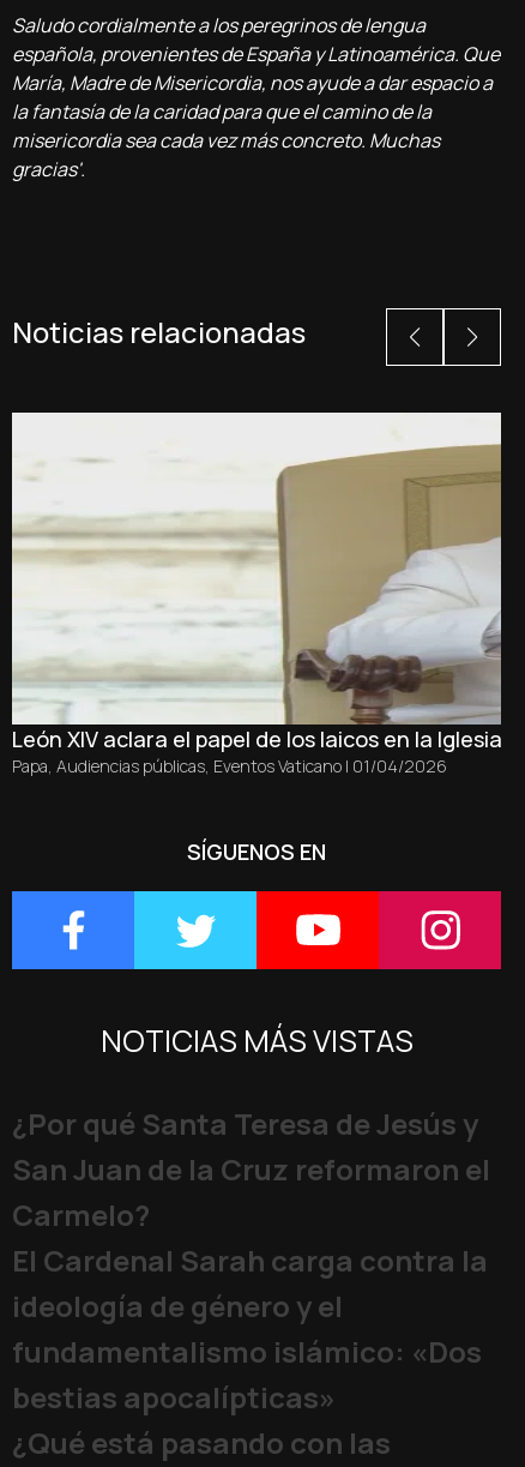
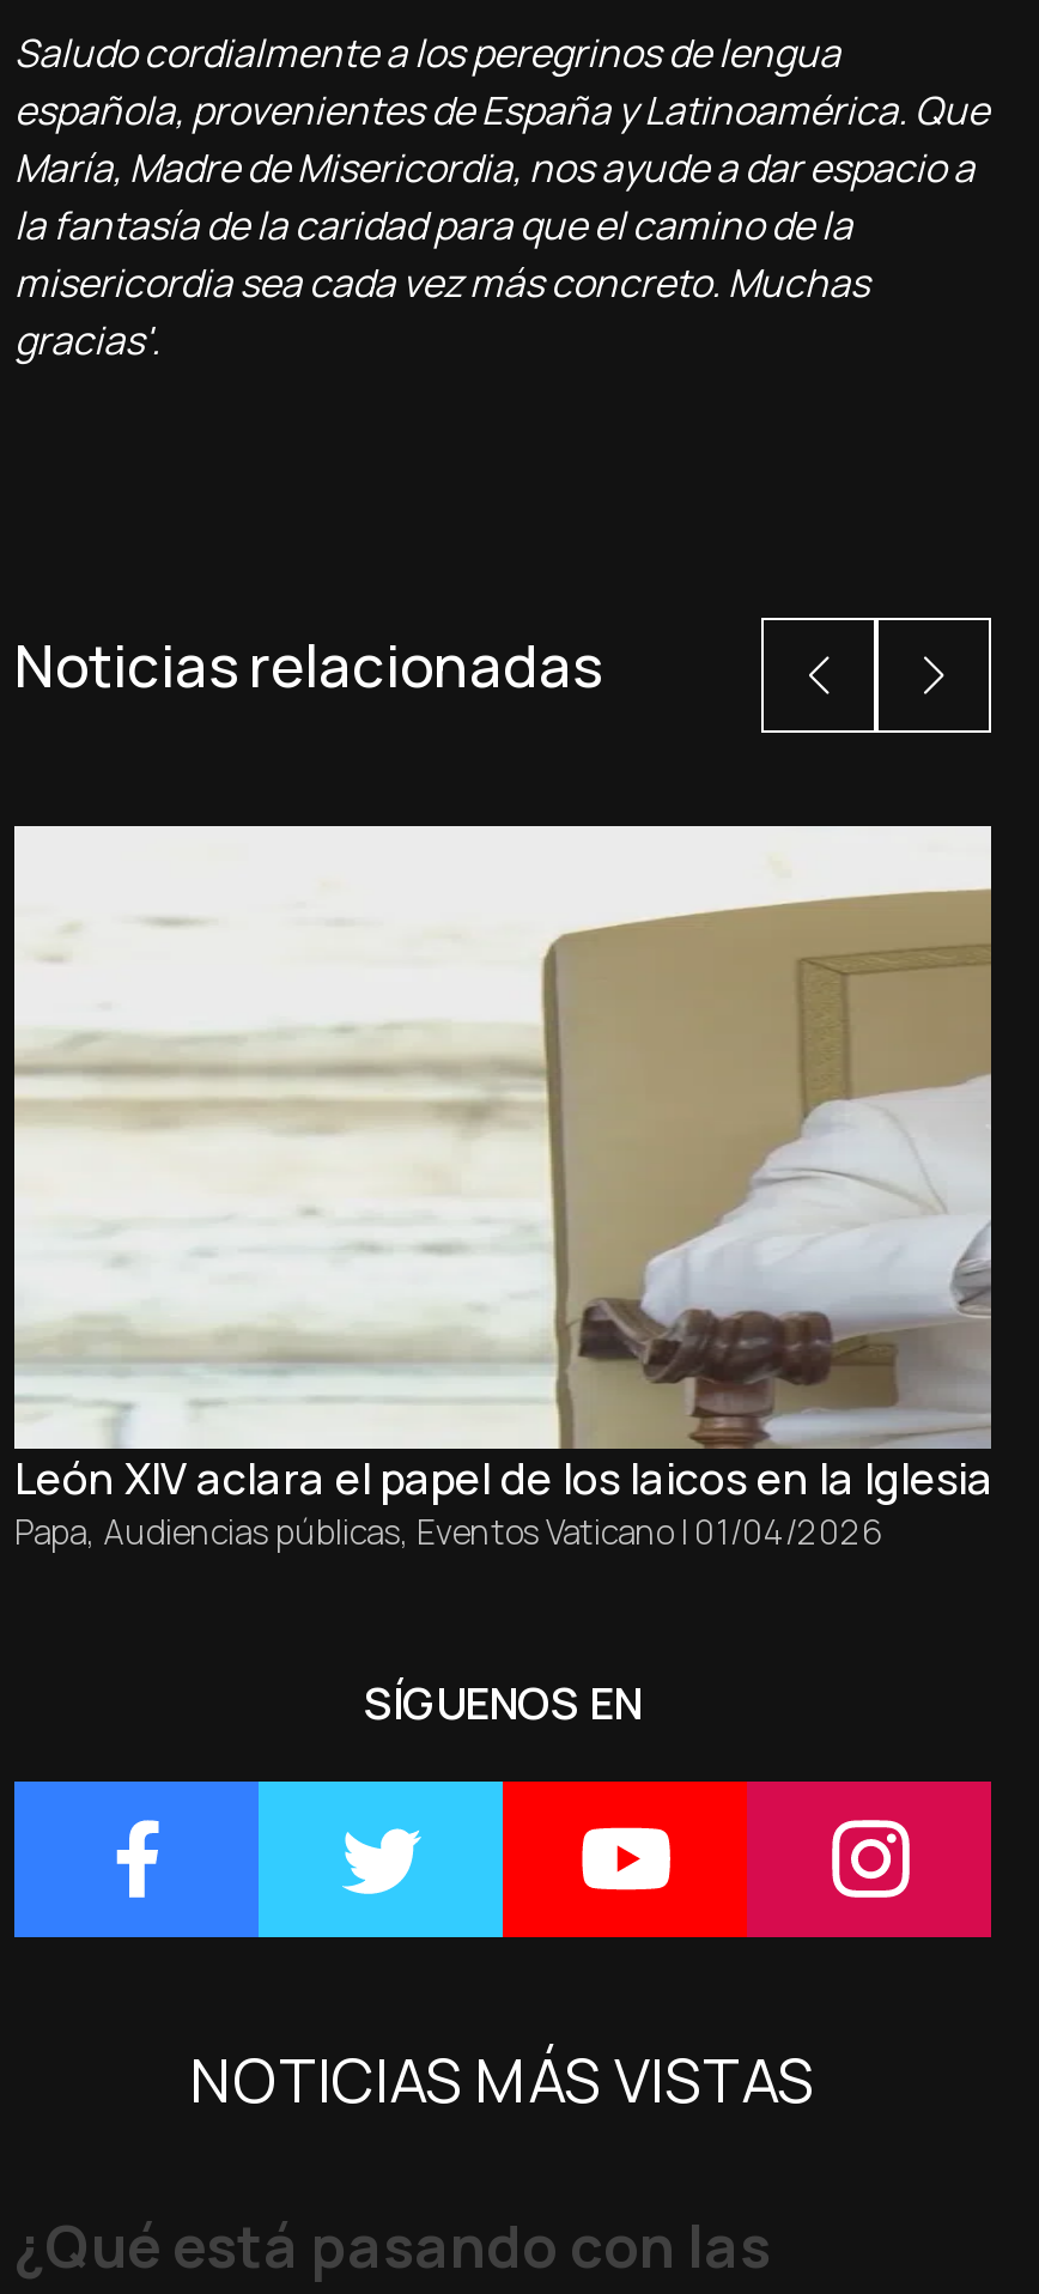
- ¿Por qué Santa Teresa de Jesús y
- San Juan de la Cruz reformaron el
- Carmelo?
- El Cardenal Sarah carga contra la
- ideología de género y el
- fundamentalismo islámico: «Dos
- bestias apocalípticas»
